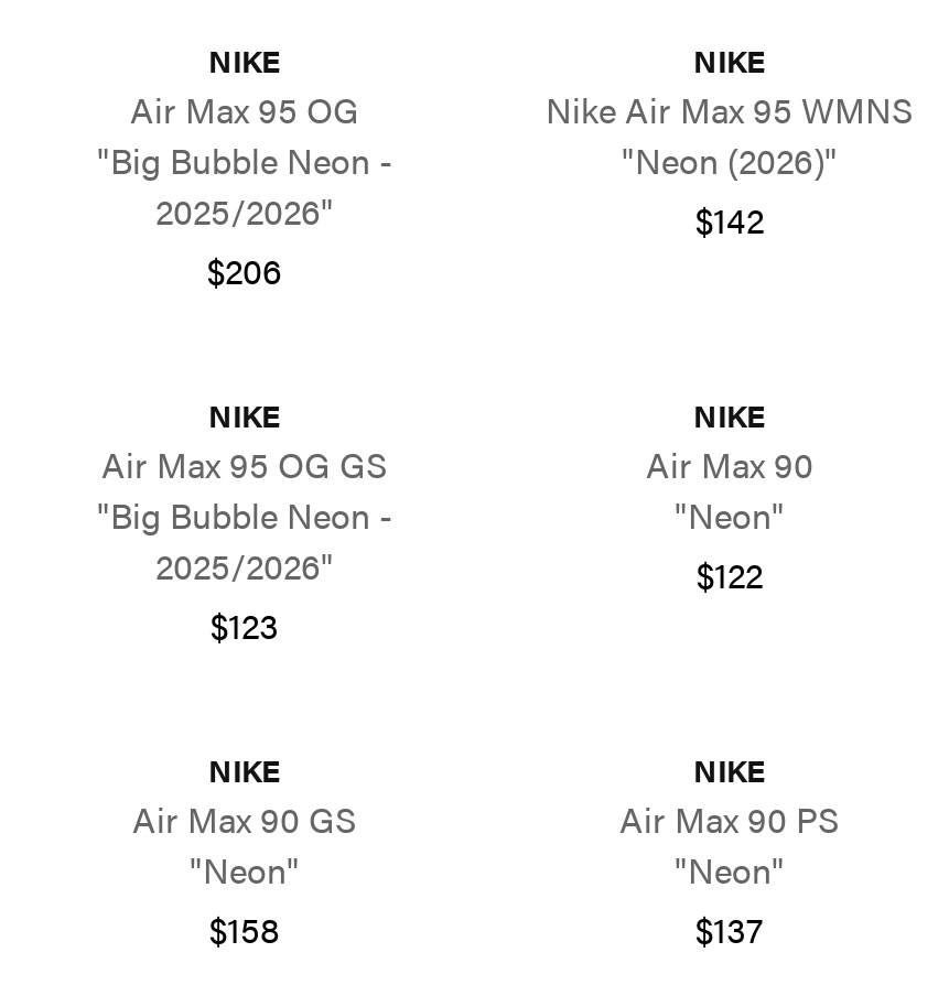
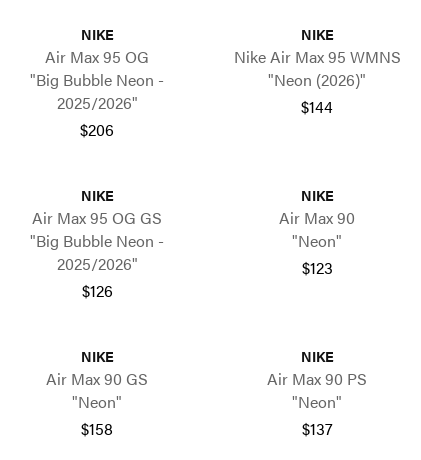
- $142
+ $144

- $122
+ $123

- $123
+ $126
